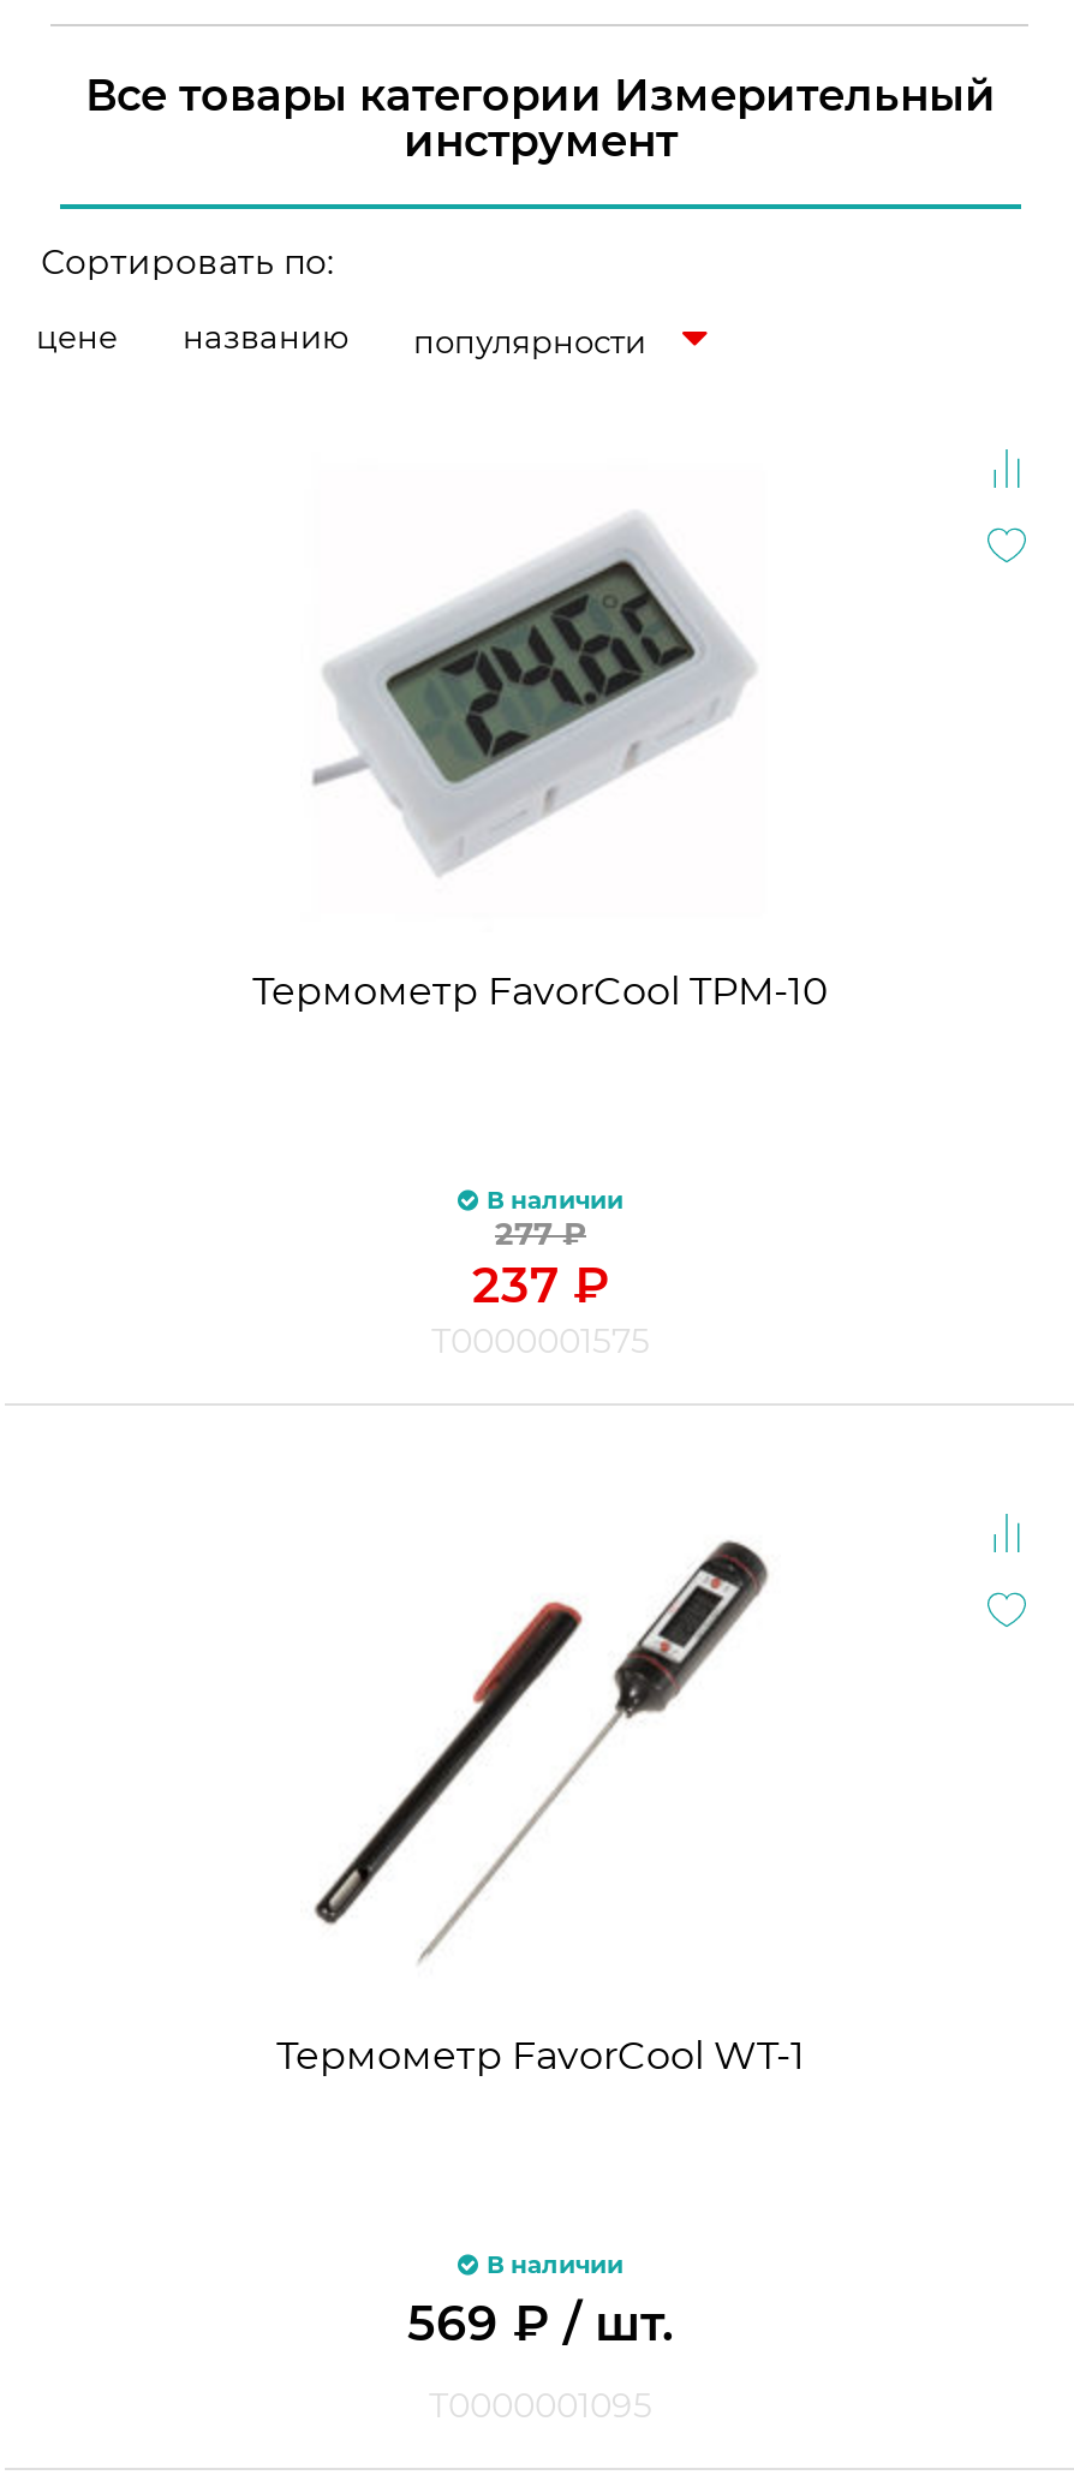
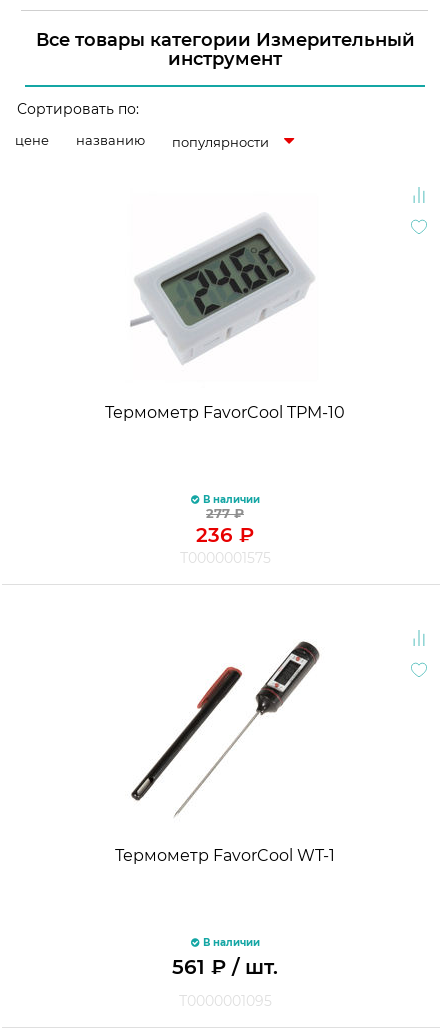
- 237 ₽
+ 236 ₽

- 569 ₽ / шт.
+ 561 ₽ / шт.
